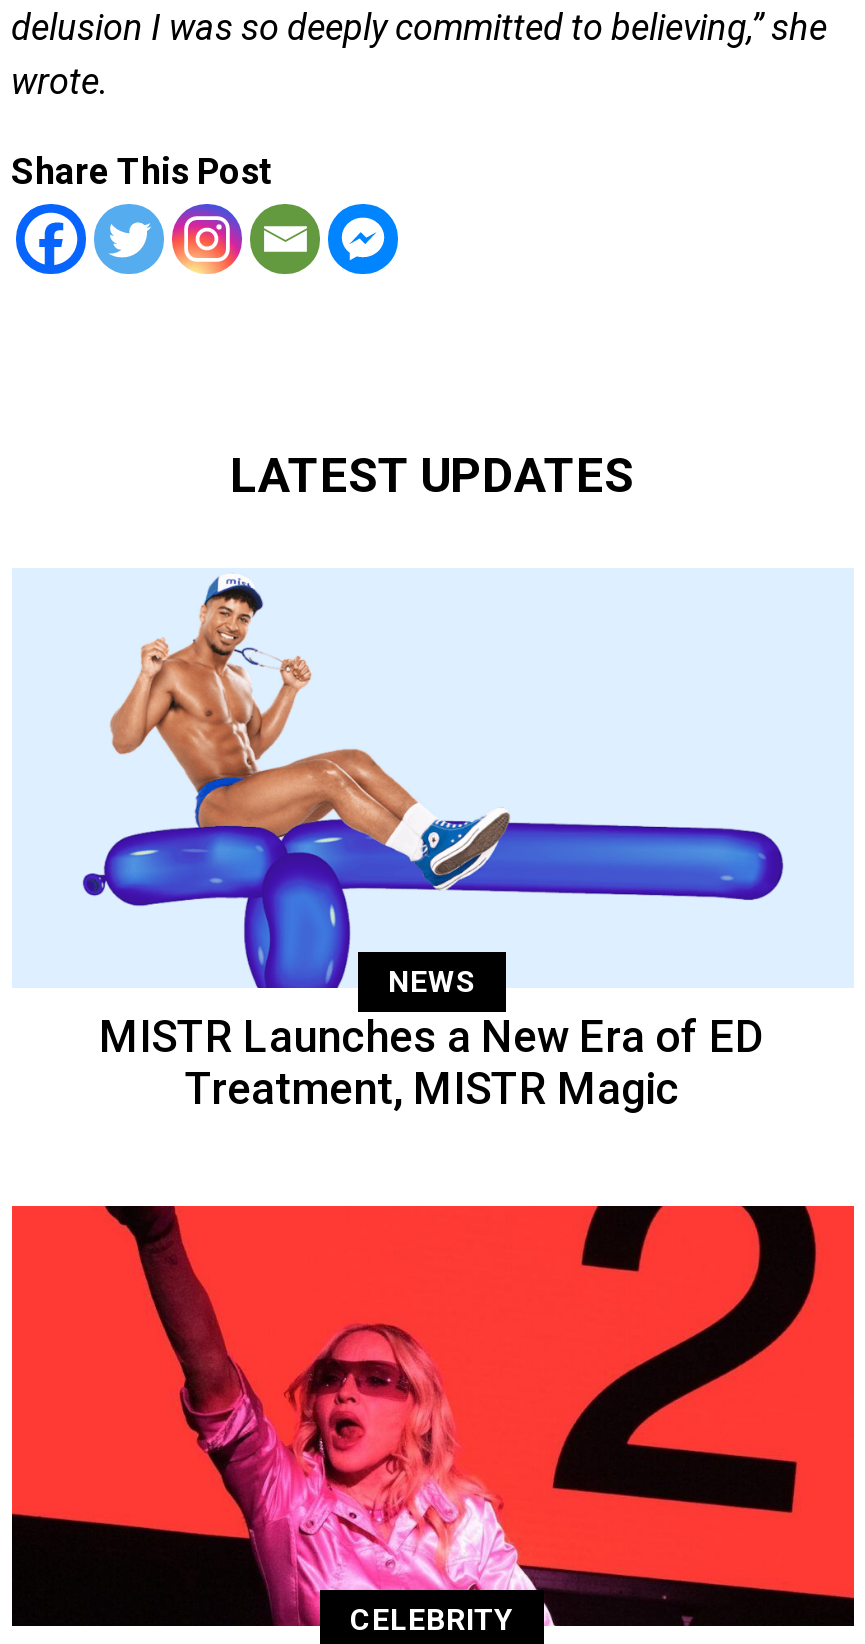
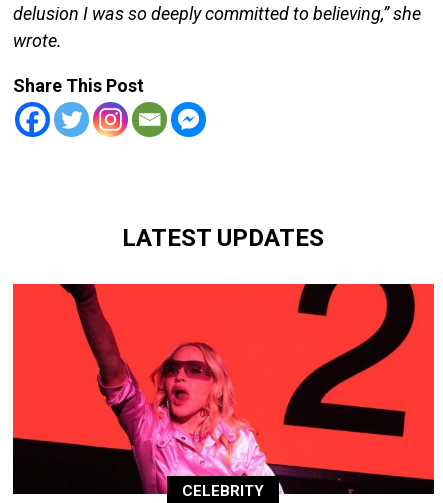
- [image]
- NEWS
- MISTR Launches a New Era of ED
- Treatment, MISTR Magic
